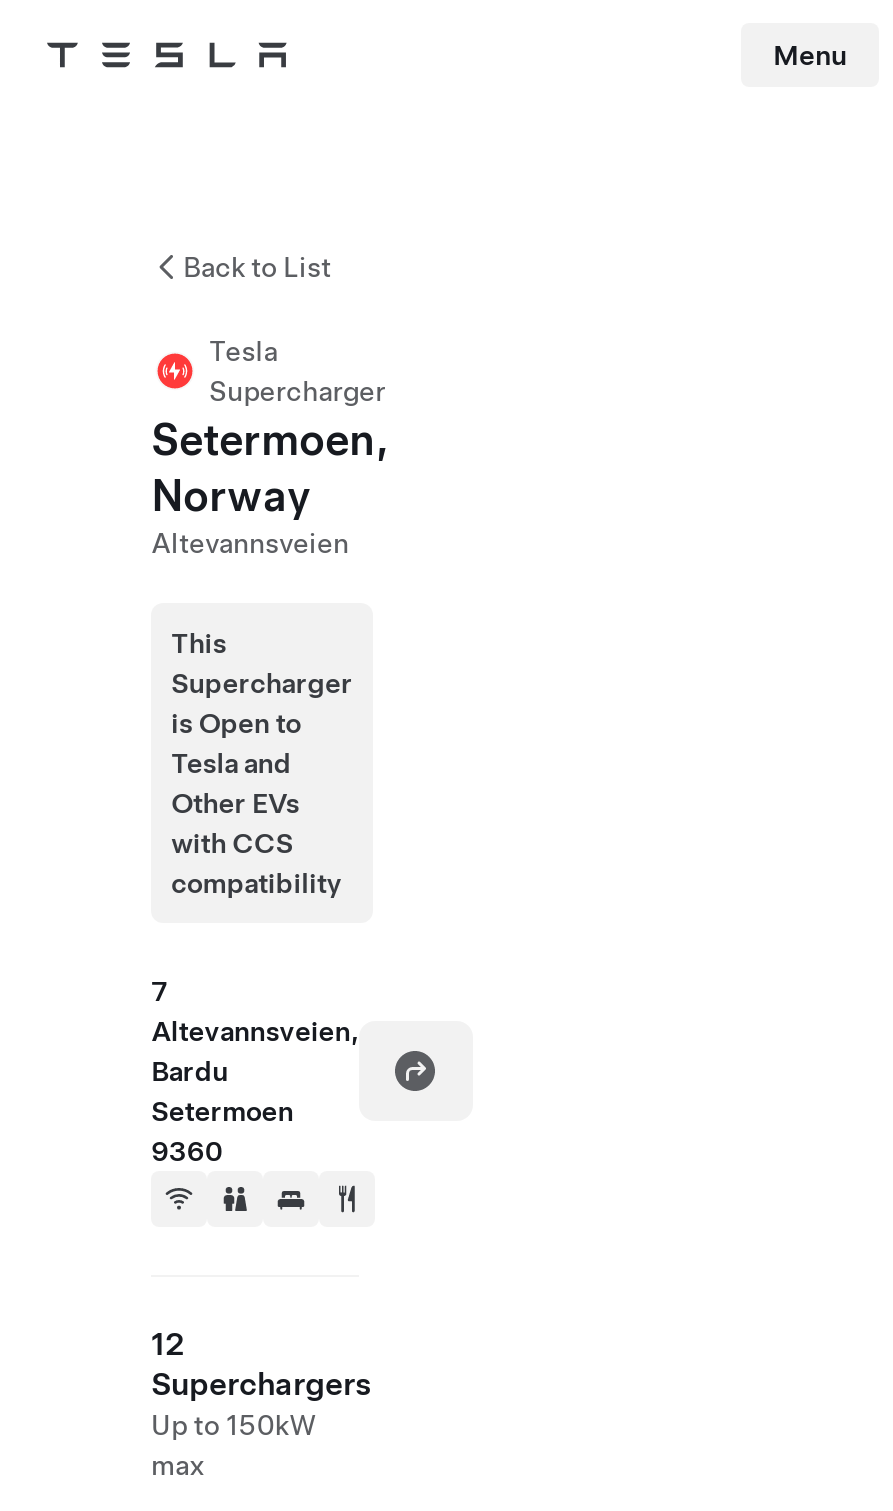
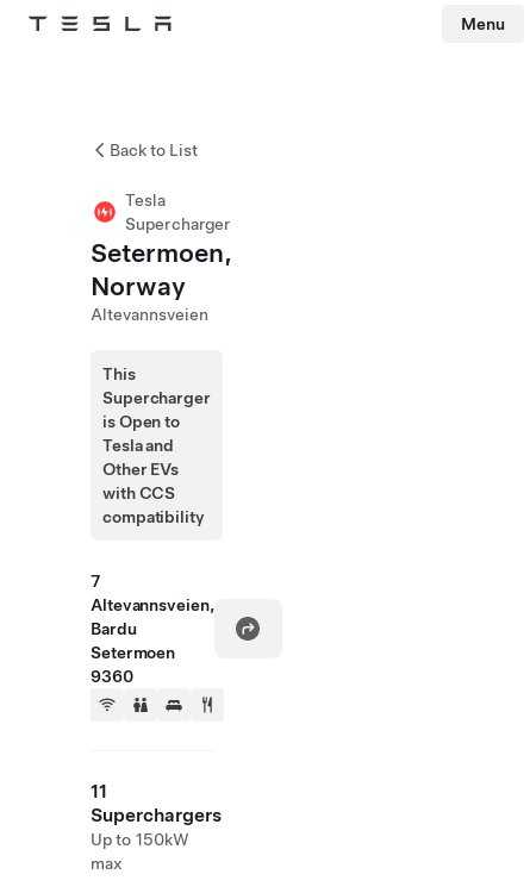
- 12
+ 11
